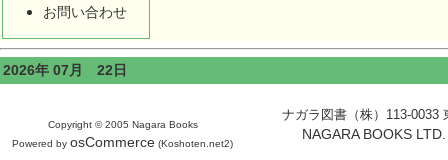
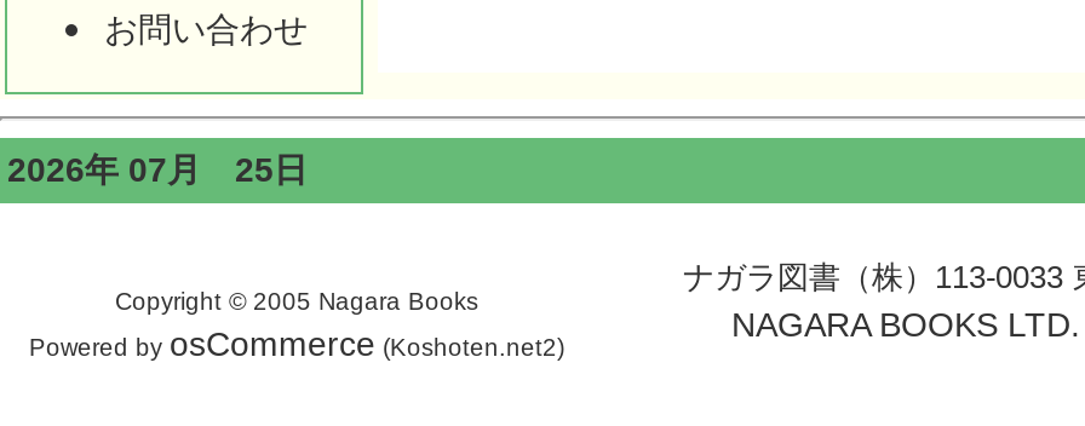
- 2026年 07月 22日
+ 2026年 07月 25日
